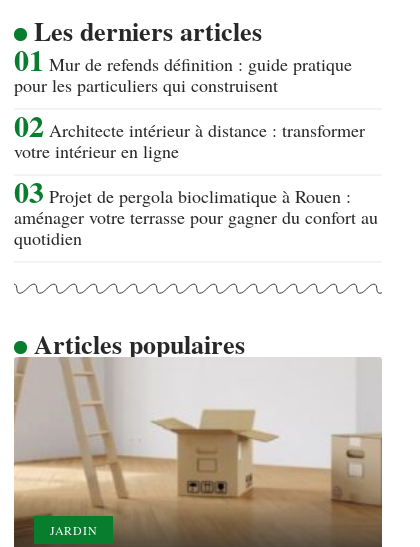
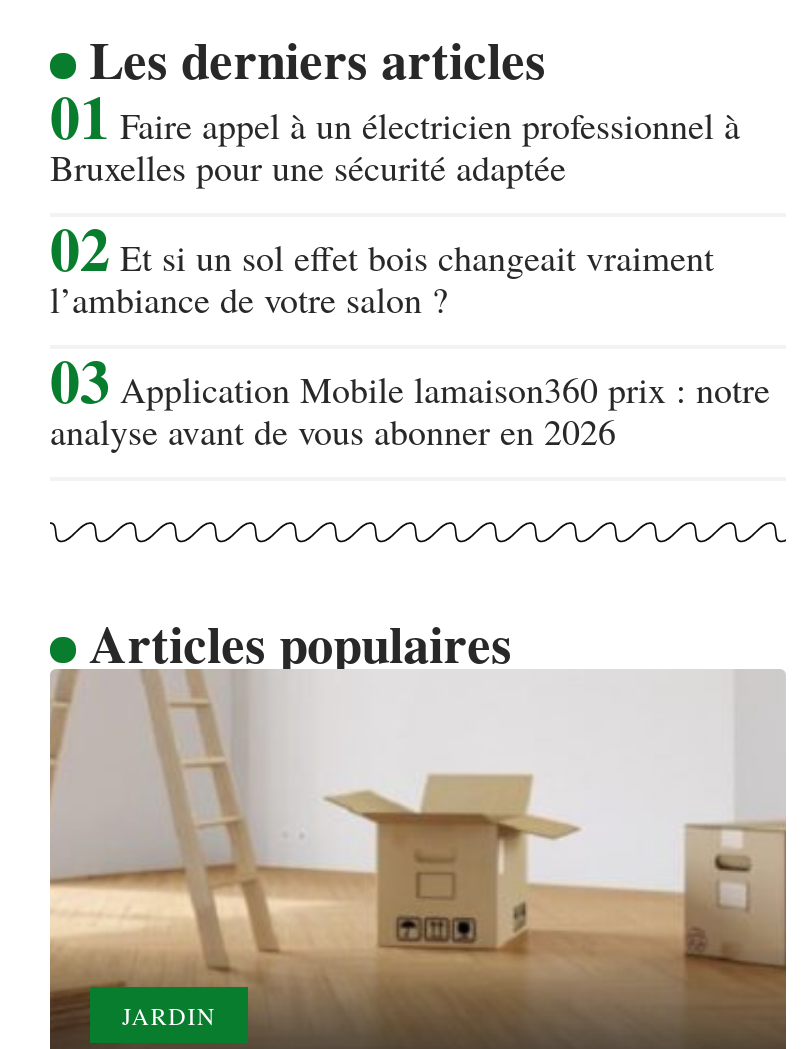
- Mur de refends définition : guide pratique
- pour les particuliers qui construisent
+ Faire appel à un électricien professionnel à
+ Bruxelles pour une sécurité adaptée

- Architecte intérieur à distance : transformer
- votre intérieur en ligne
+ Et si un sol effet bois changeait vraiment
+ l’ambiance de votre salon ?

- Projet de pergola bioclimatique à Rouen :
- aménager votre terrasse pour gagner du confort au
- quotidien
+ Application Mobile lamaison360 prix : notre
+ analyse avant de vous abonner en 2026
